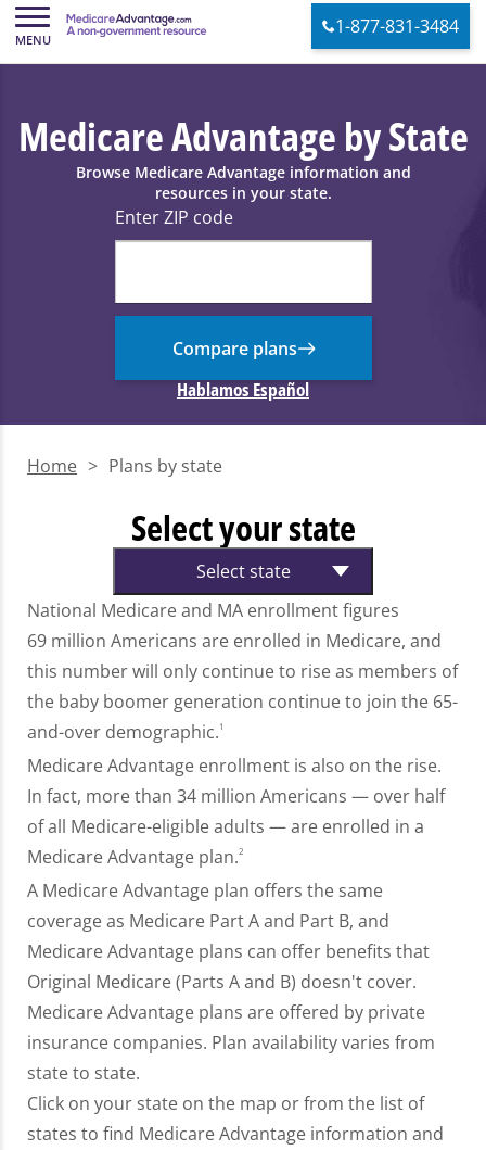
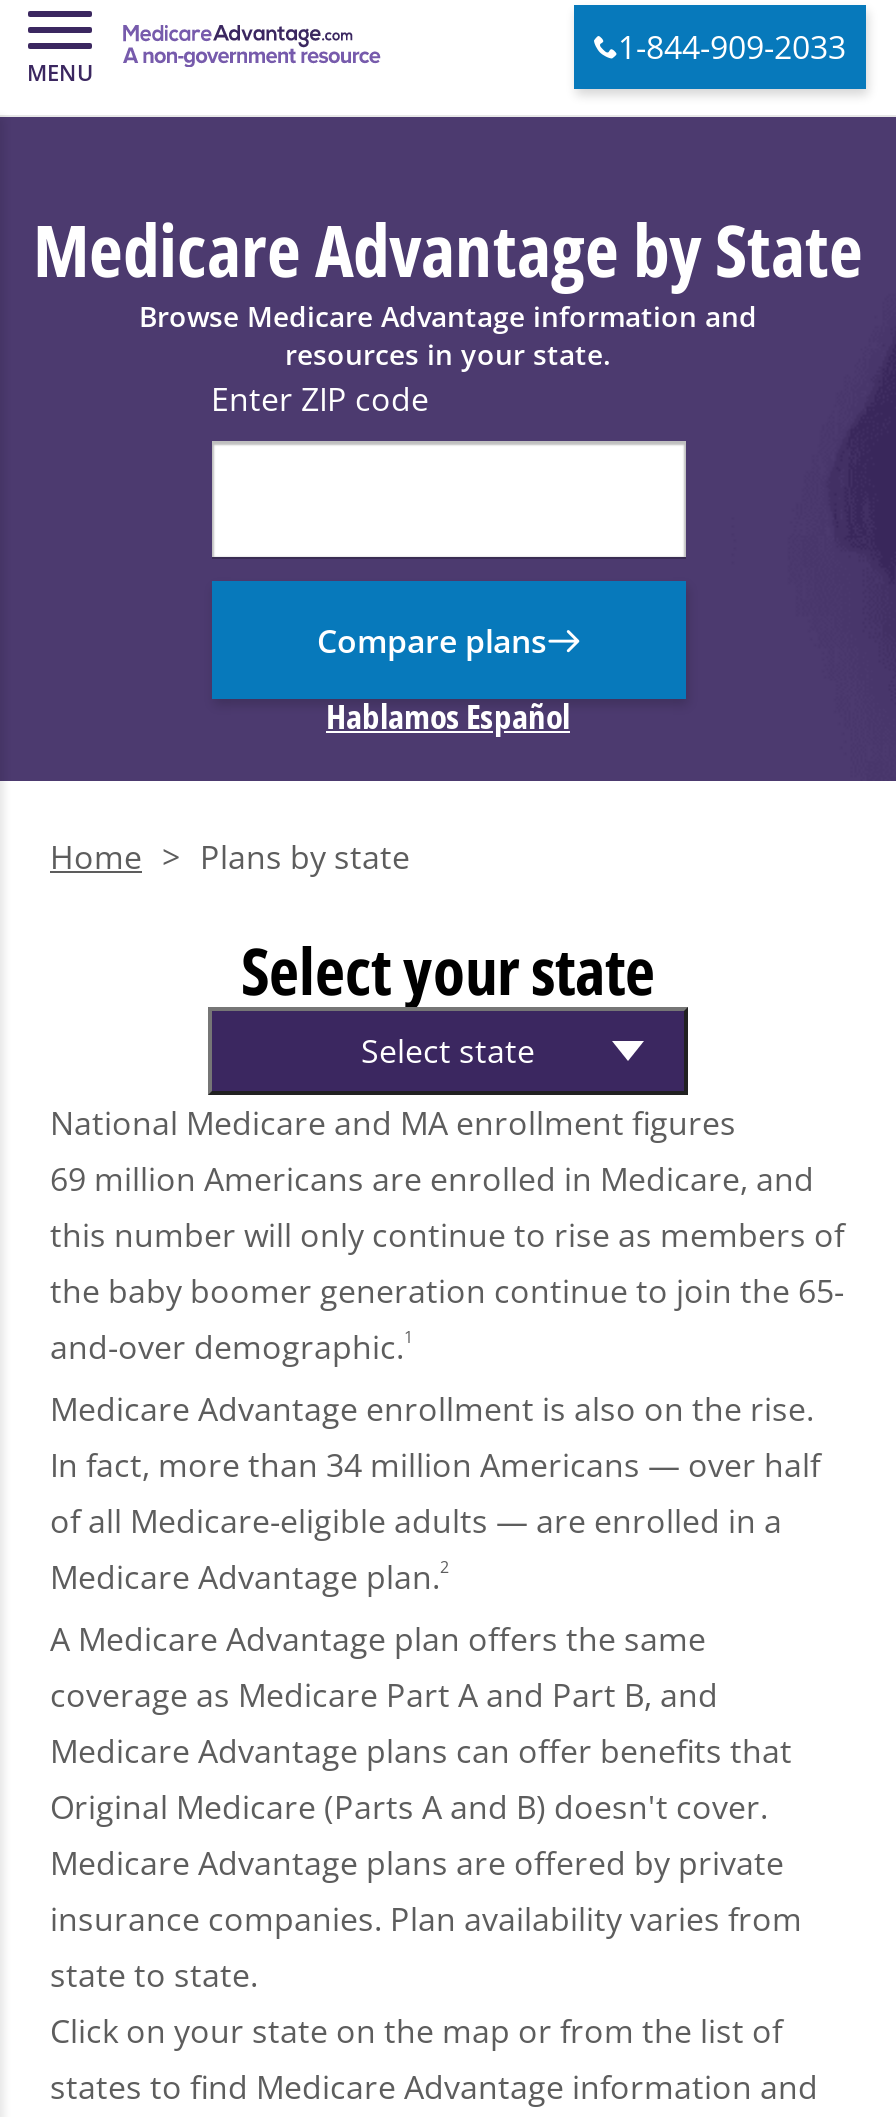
- 1-877-831-3484
+ 1-844-909-2033
